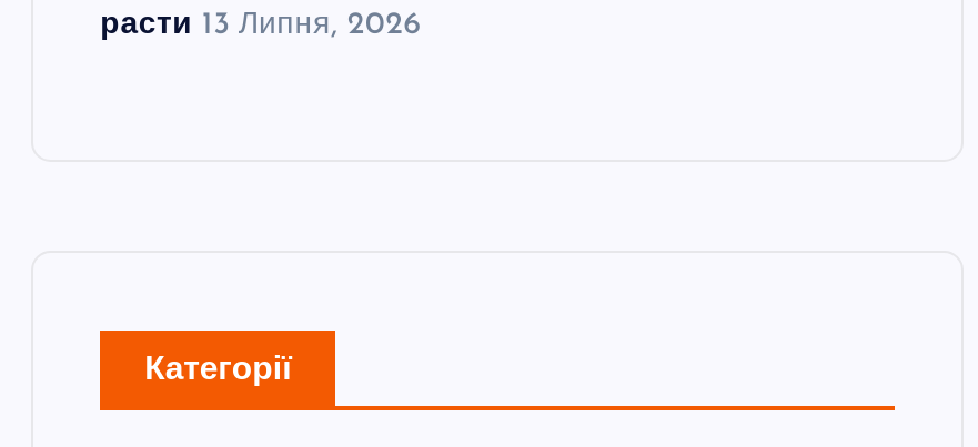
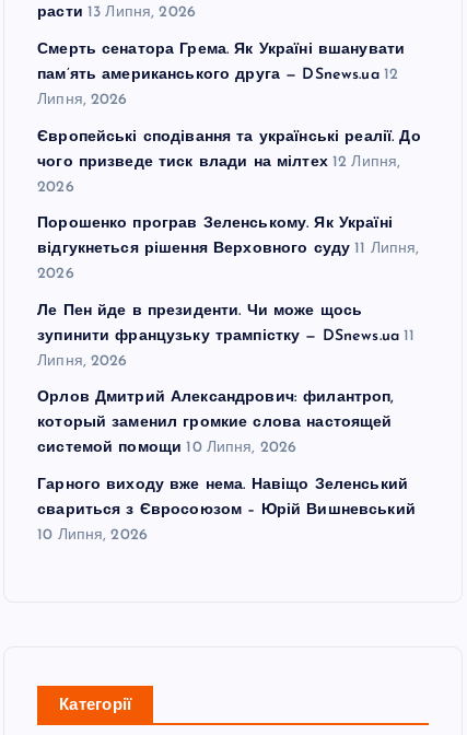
+ Смерть сенатора Грема. Як Україні вшанувати
+ пам’ять американського друга — DSnews.ua 12
+ Липня, 2026
+ Європейські сподівання та українські реалії. До
+ чого призведе тиск влади на мілтех 12 Липня,
+ 2026
+ Порошенко програв Зеленському. Як Україні
+ відгукнеться рішення Верховного суду 11 Липня,
+ 2026
+ Ле Пен йде в президенти. Чи може щось
+ зупинити французьку трампістку — DSnews.ua 11
+ Липня, 2026
+ Орлов Дмитрий Александрович: филантроп,
+ который заменил громкие слова настоящей
+ системой помощи 10 Липня, 2026
+ Гарного виходу вже нема. Навіщо Зеленський
+ свариться з Євросоюзом – Юрій Вишневський
+ 10 Липня, 2026
